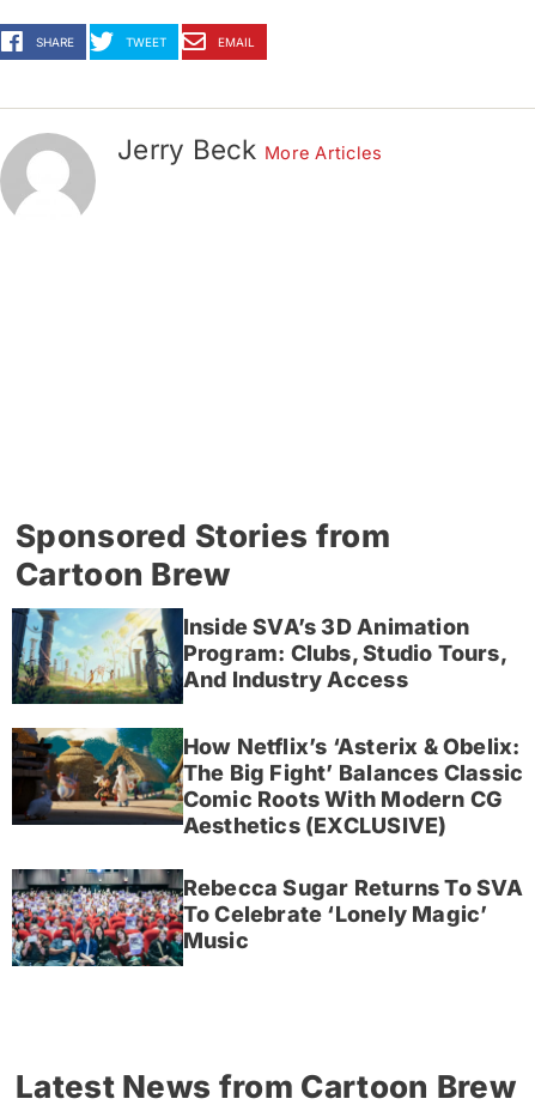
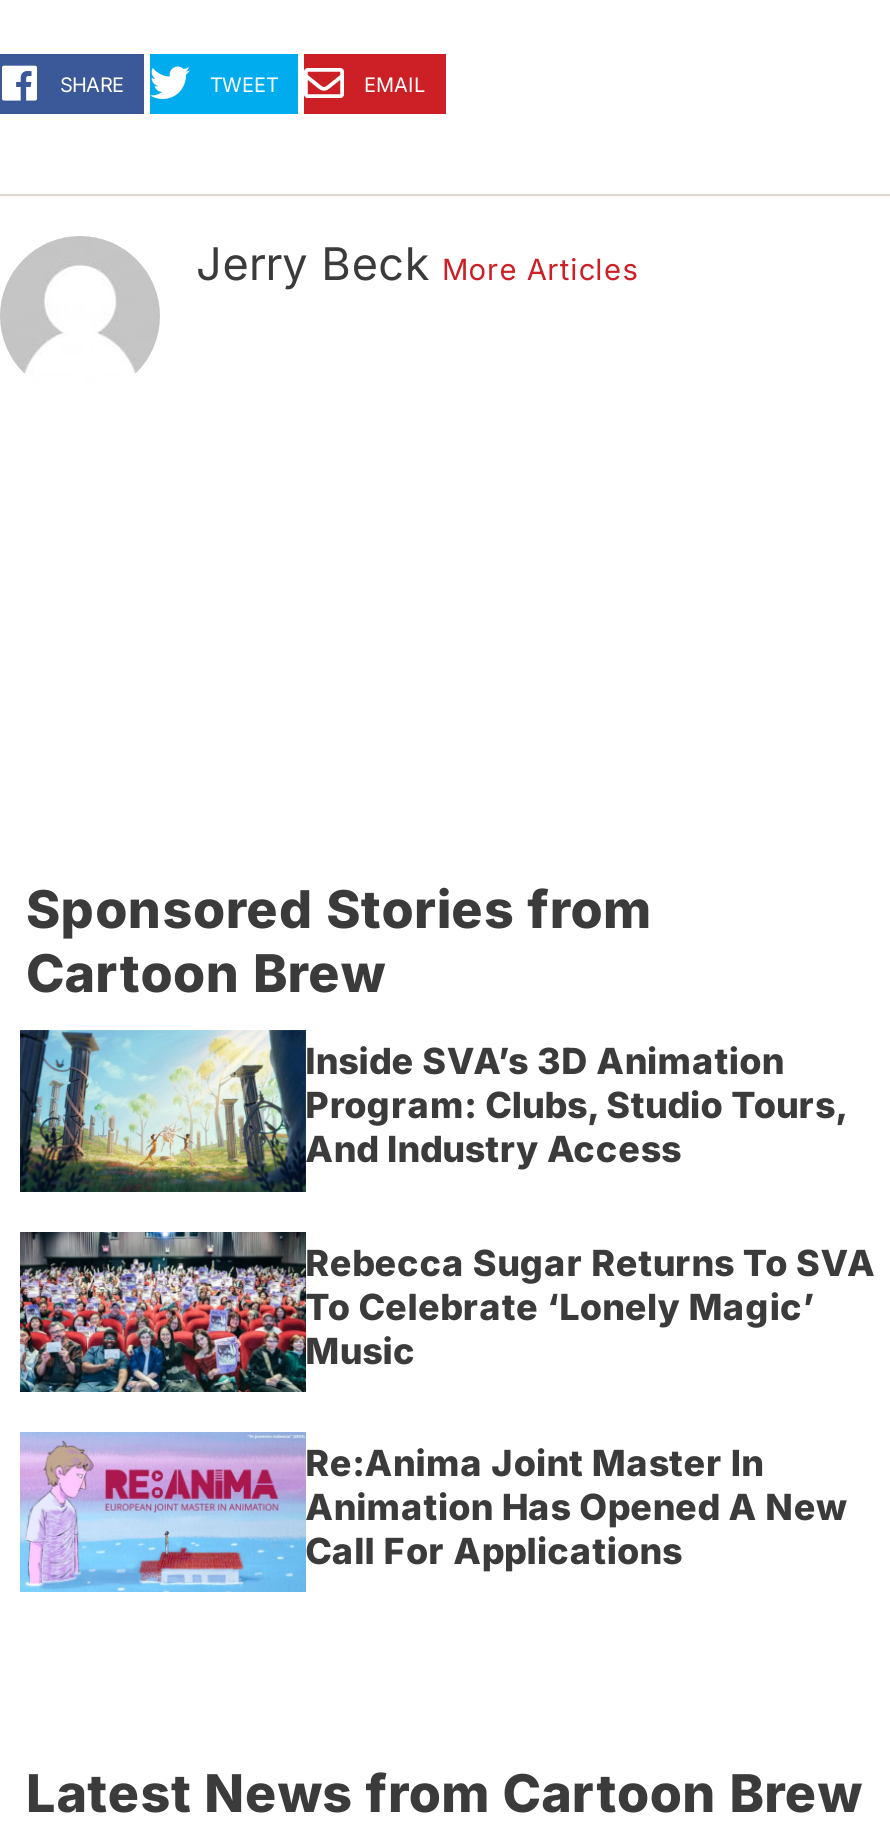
- [image]
- How Netflix’s ‘Asterix & Obelix:
- The Big Fight’ Balances Classic
- Comic Roots With Modern CG
- Aesthetics (EXCLUSIVE)

moved up: [image] | Rebecca Sugar Returns To SVA | To Celebrate ‘Lonely Magic’ | Music

+ [image]
+ Re:Anima Joint Master In
+ Animation Has Opened A New
+ Call For Applications
